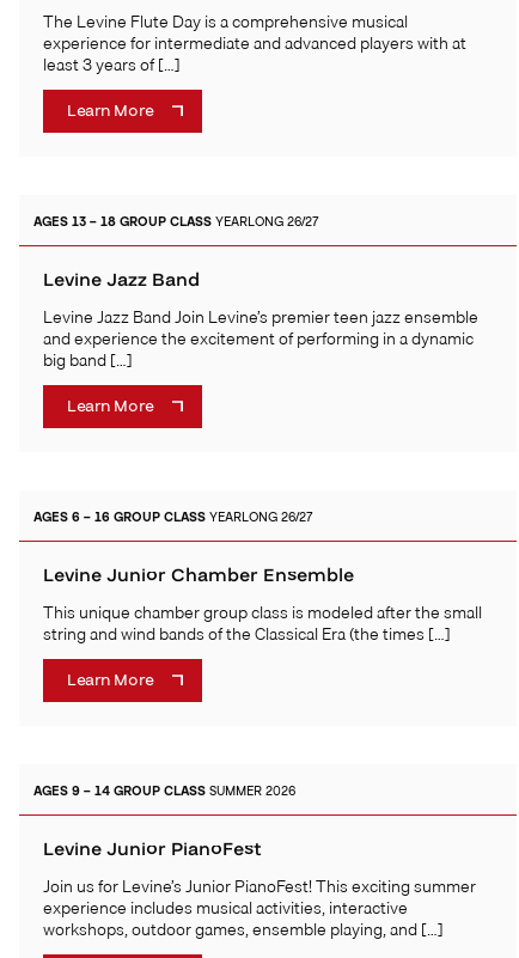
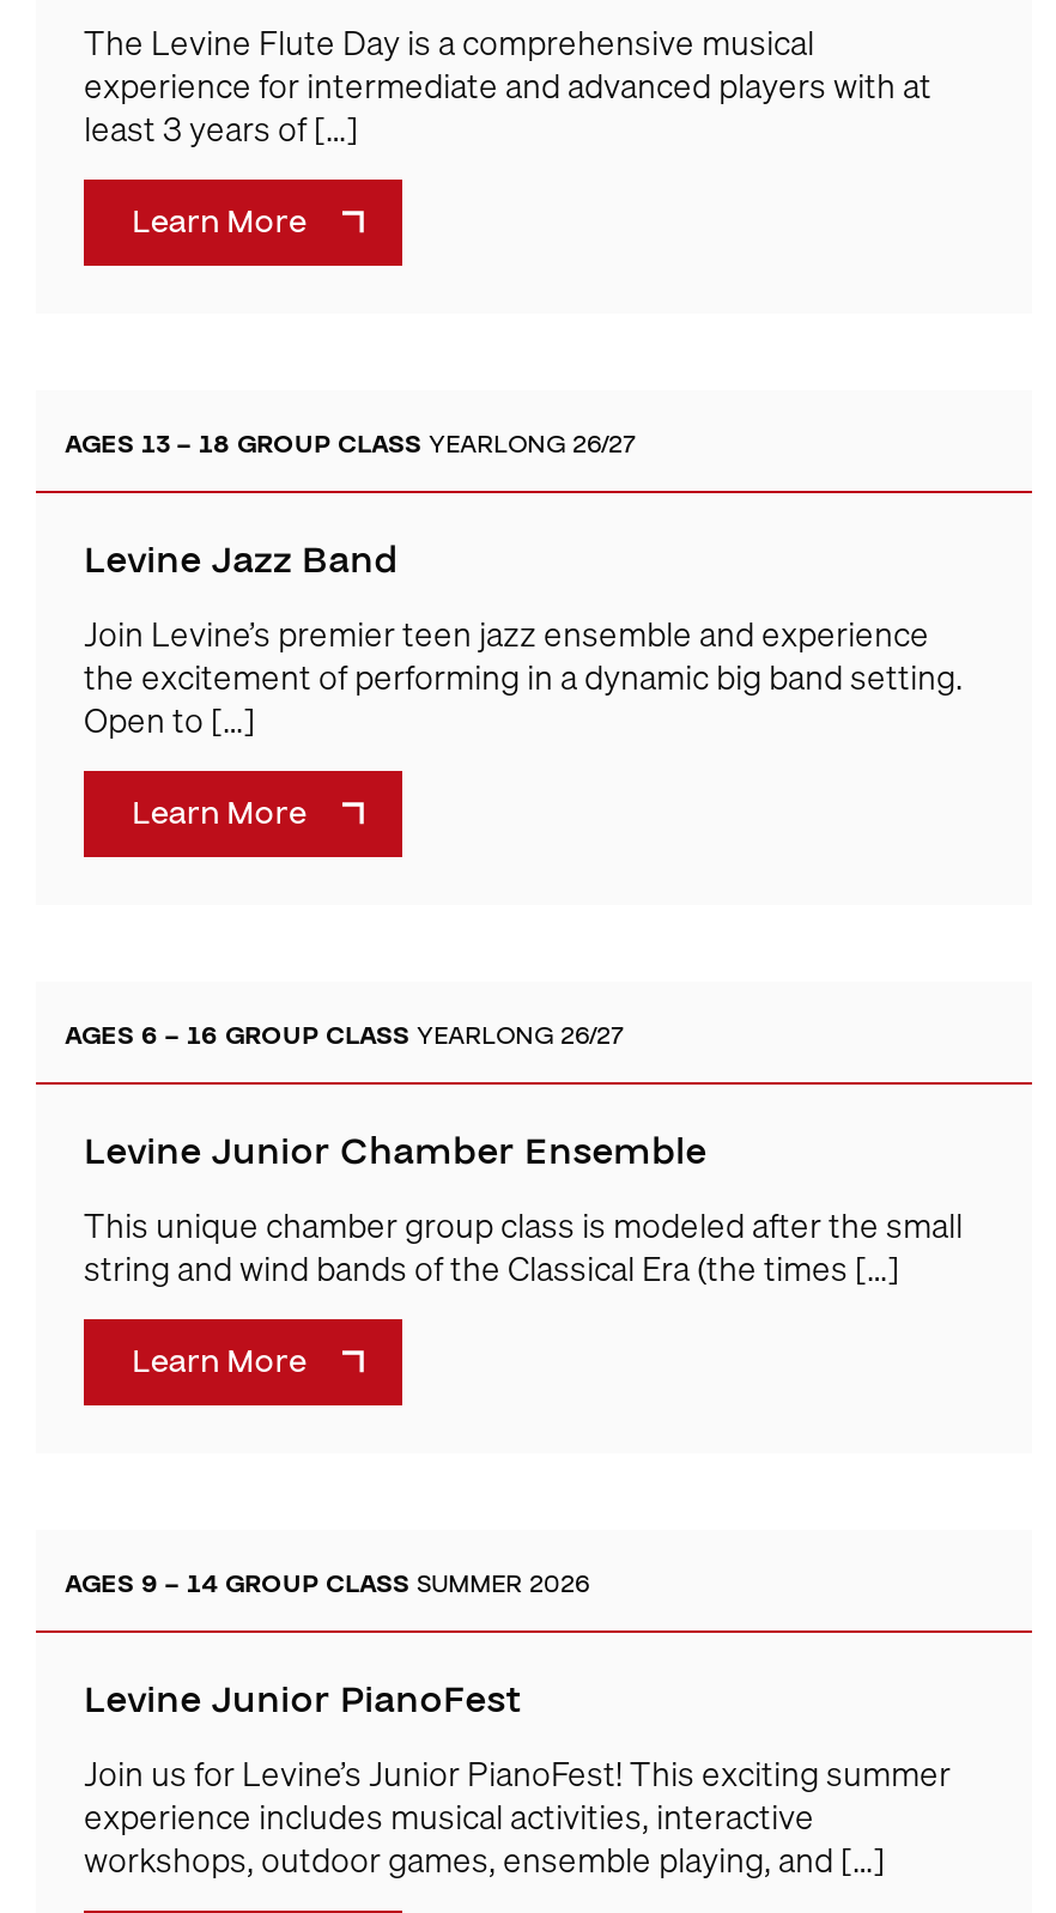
- Levine Jazz Band Join Levine’s premier teen jazz ensemble
- and experience the excitement of performing in a dynamic
- big band […]
+ Join Levine’s premier teen jazz ensemble and experience
+ the excitement of performing in a dynamic big band setting.
+ Open to […]
